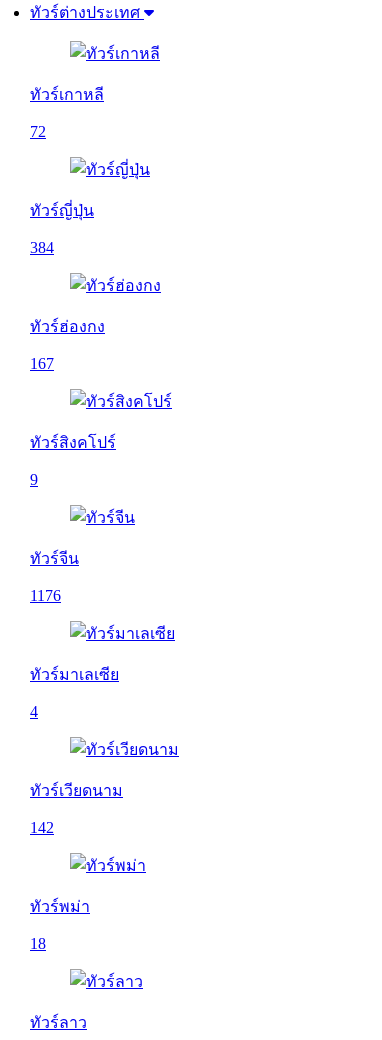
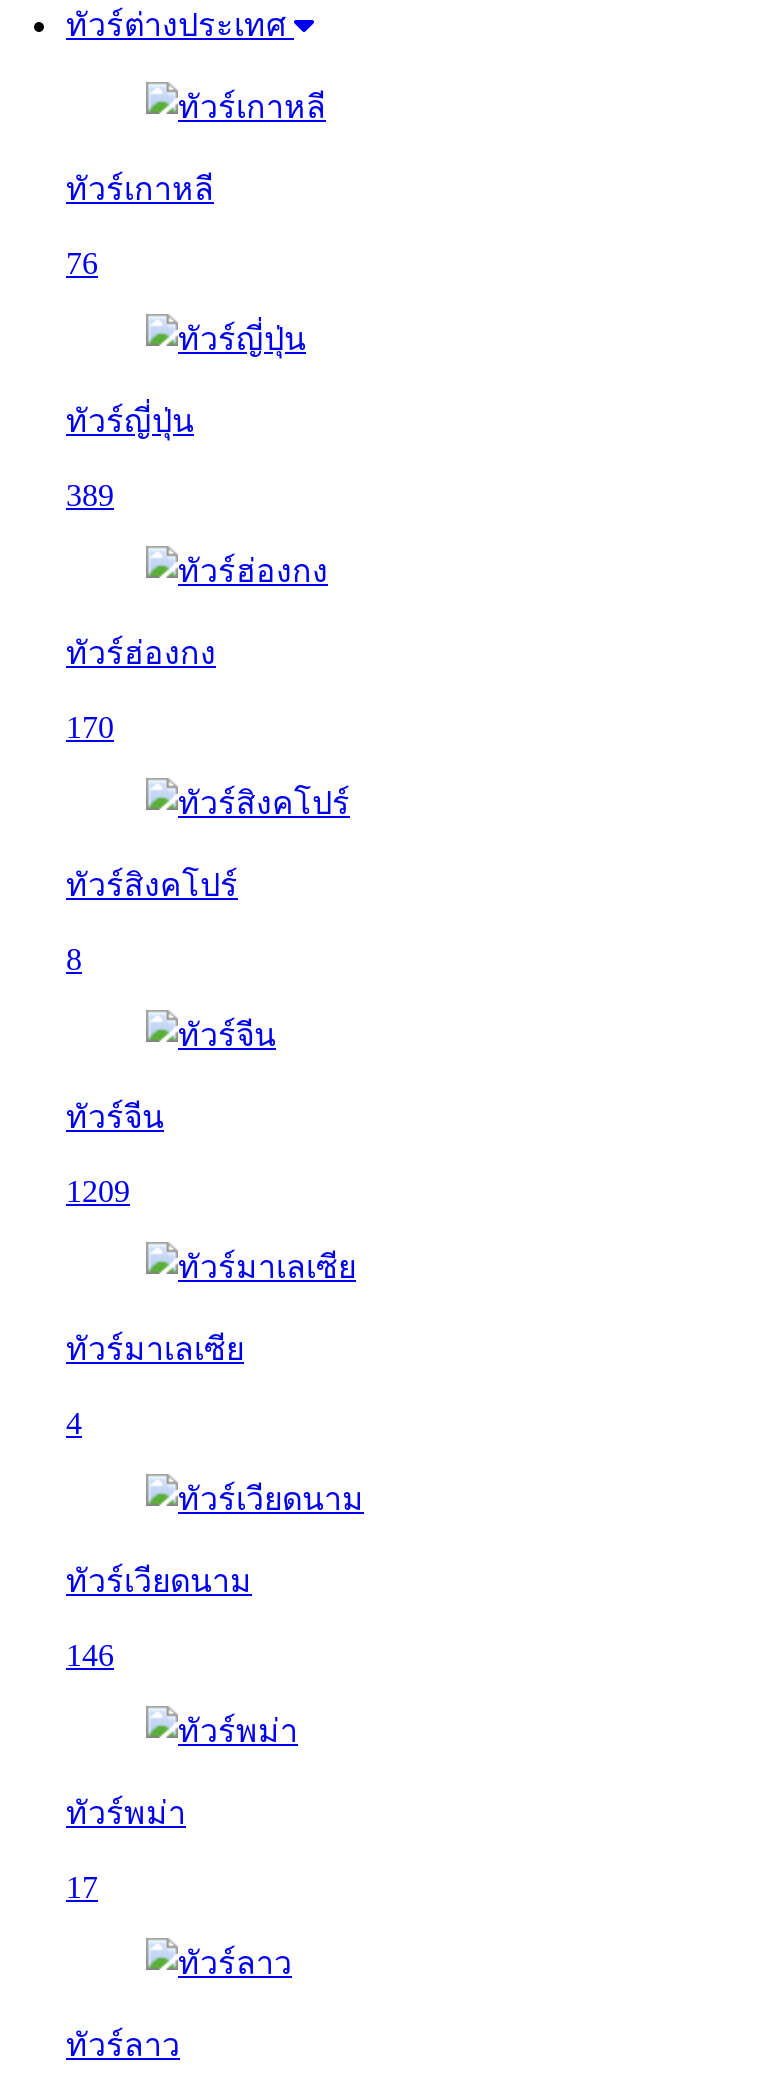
- 72
+ 76

- 384
+ 389

- 167
+ 170

- 9
+ 8

- 1176
+ 1209

- 142
+ 146

- 18
+ 17
